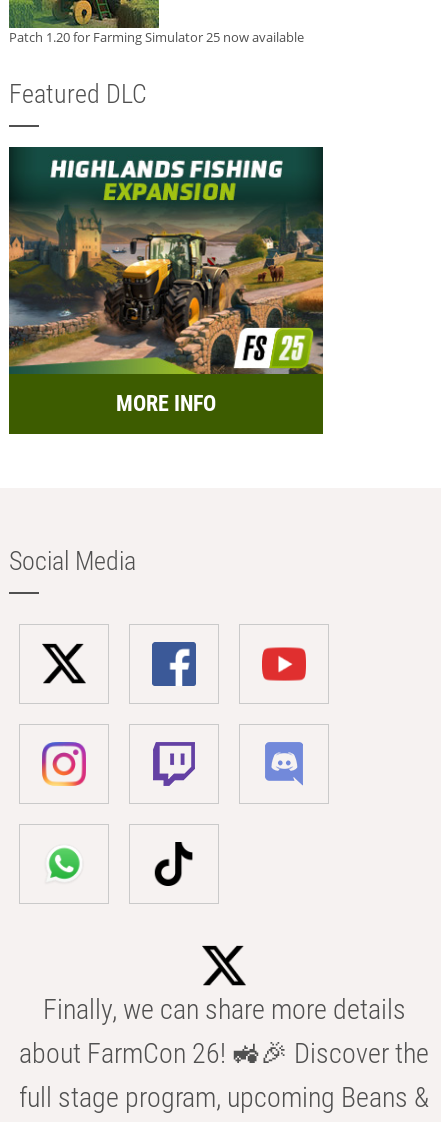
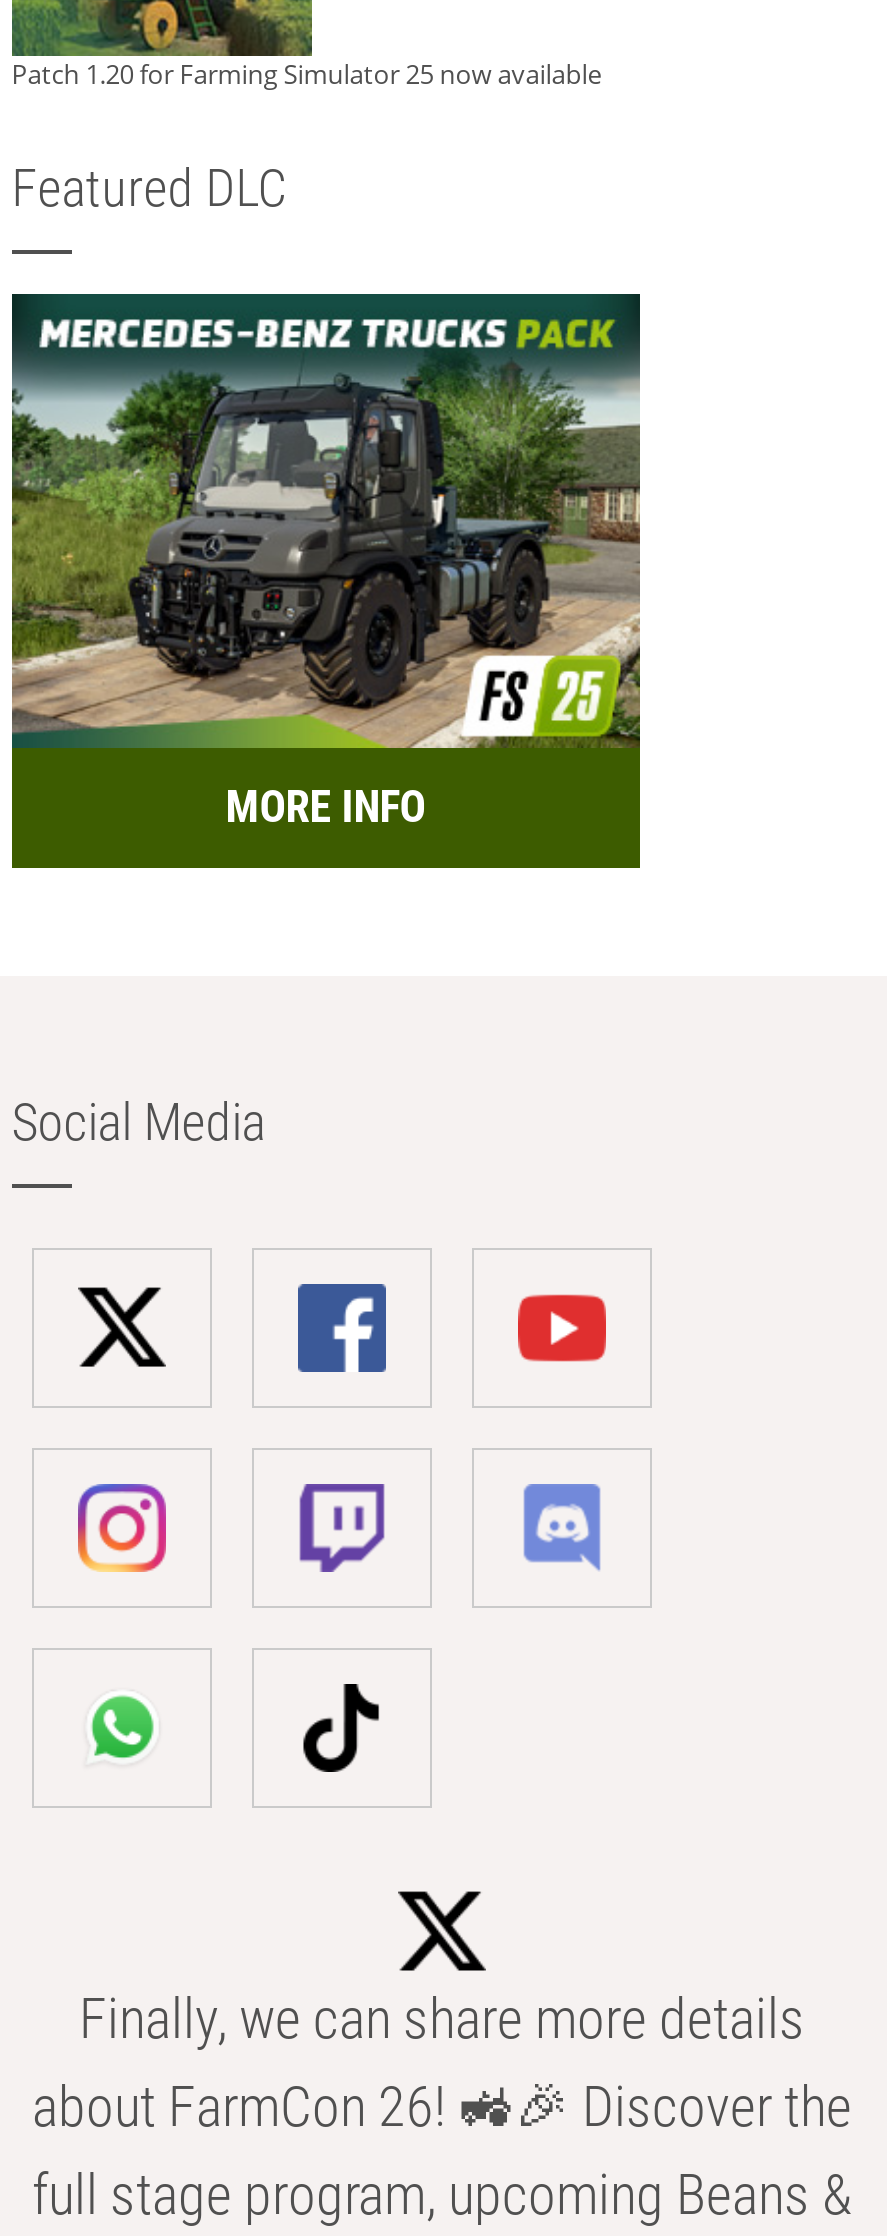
- [image]
+ [image]
